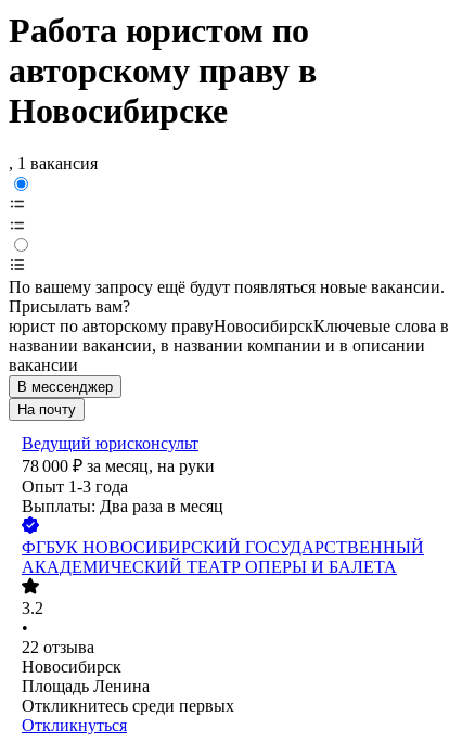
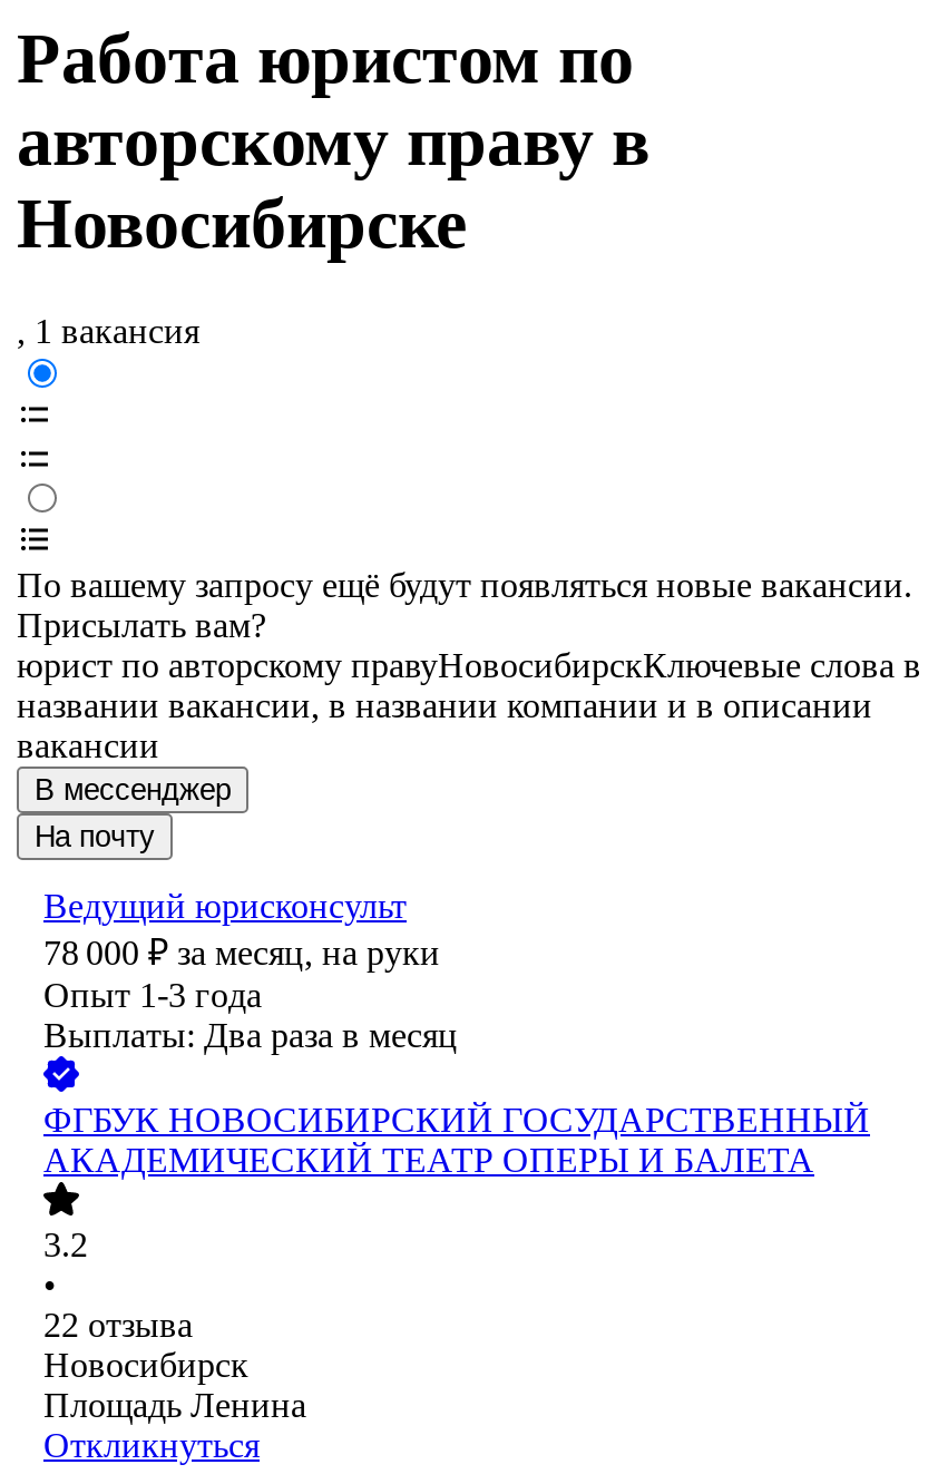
- Откликнитесь среди первых
